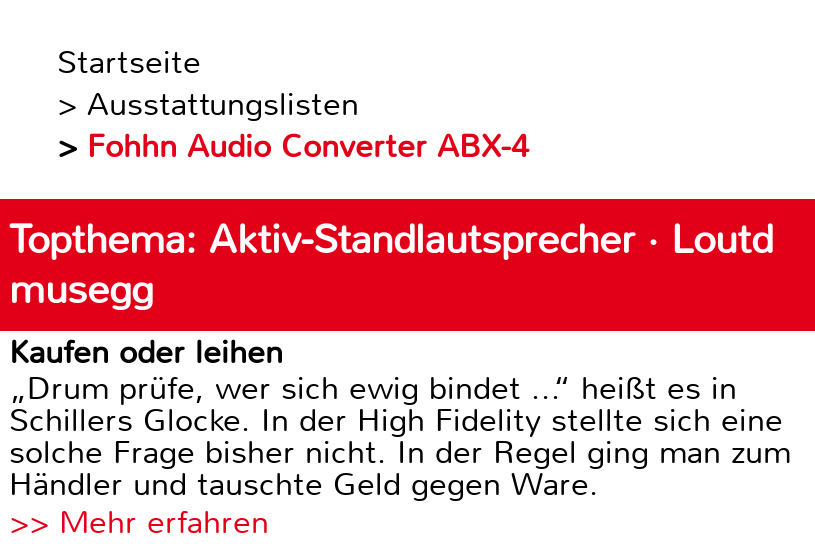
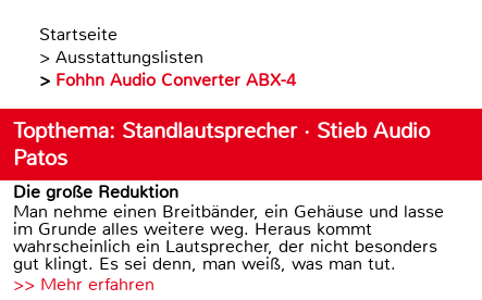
- Topthema: Aktiv-Standlautsprecher · Loutd
- musegg
- Kaufen oder leihen
- „Drum prüfe, wer sich ewig bindet ...“ heißt es in
- Schillers Glocke. In der High Fidelity stellte sich eine
- solche Frage bisher nicht. In der Regel ging man zum
- Händler und tauschte Geld gegen Ware.
+ Topthema: Standlautsprecher · Stieb Audio
+ Patos
+ Die große Reduktion
+ Man nehme einen Breitbänder, ein Gehäuse und lasse
+ im Grunde alles weitere weg. Heraus kommt
+ wahrscheinlich ein Lautsprecher, der nicht besonders
+ gut klingt. Es sei denn, man weiß, was man tut.
